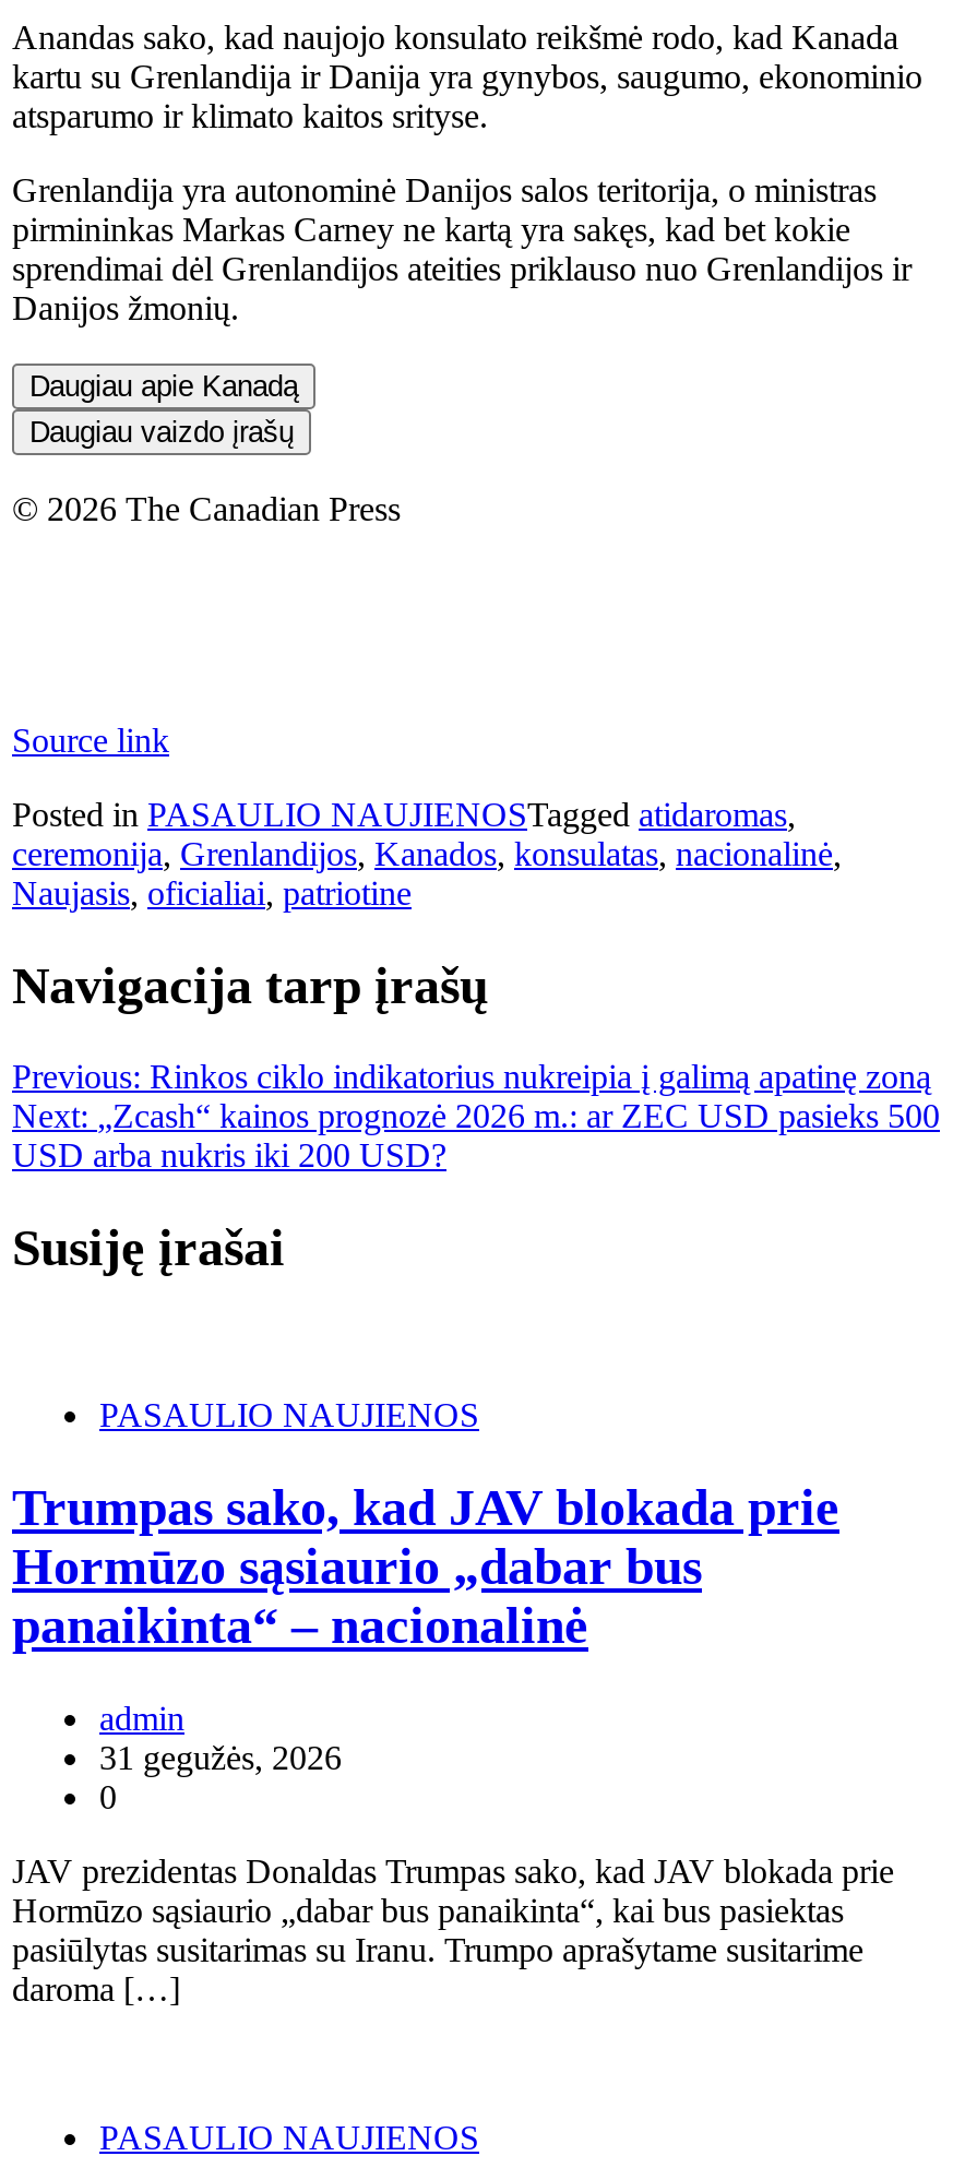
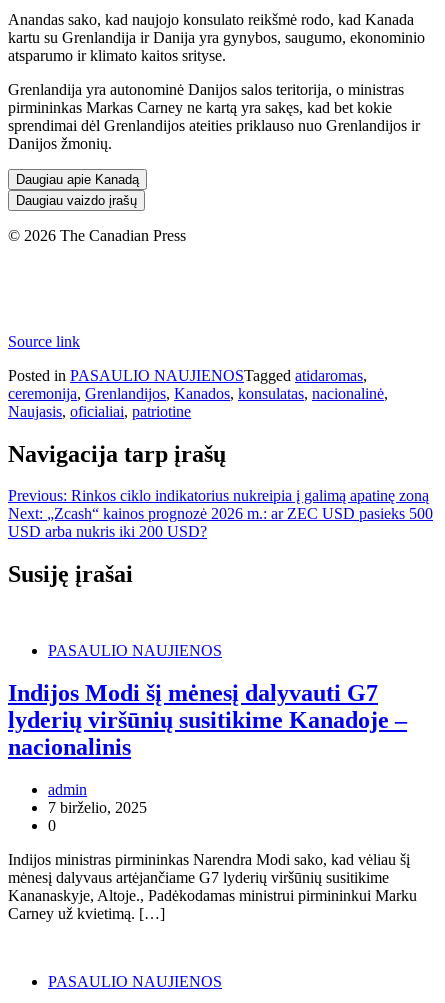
- Trumpas sako, kad JAV blokada prie
- Hormūzo sąsiaurio „dabar bus
- panaikinta“ – nacionalinė
+ Indijos Modi šį mėnesį dalyvauti G7
+ lyderių viršūnių susitikime Kanadoje –
+ nacionalinis

- 31 gegužės, 2026
+ 7 birželio, 2025

- JAV prezidentas Donaldas Trumpas sako, kad JAV blokada prie
- Hormūzo sąsiaurio „dabar bus panaikinta“, kai bus pasiektas
- pasiūlytas susitarimas su Iranu. Trumpo aprašytame susitarime
- daroma […]
+ Indijos ministras pirmininkas Narendra Modi sako, kad vėliau šį
+ mėnesį dalyvaus artėjančiame G7 lyderių viršūnių susitikime
+ Kananaskyje, Altoje., Padėkodamas ministrui pirmininkui Marku
+ Carney už kvietimą. […]
